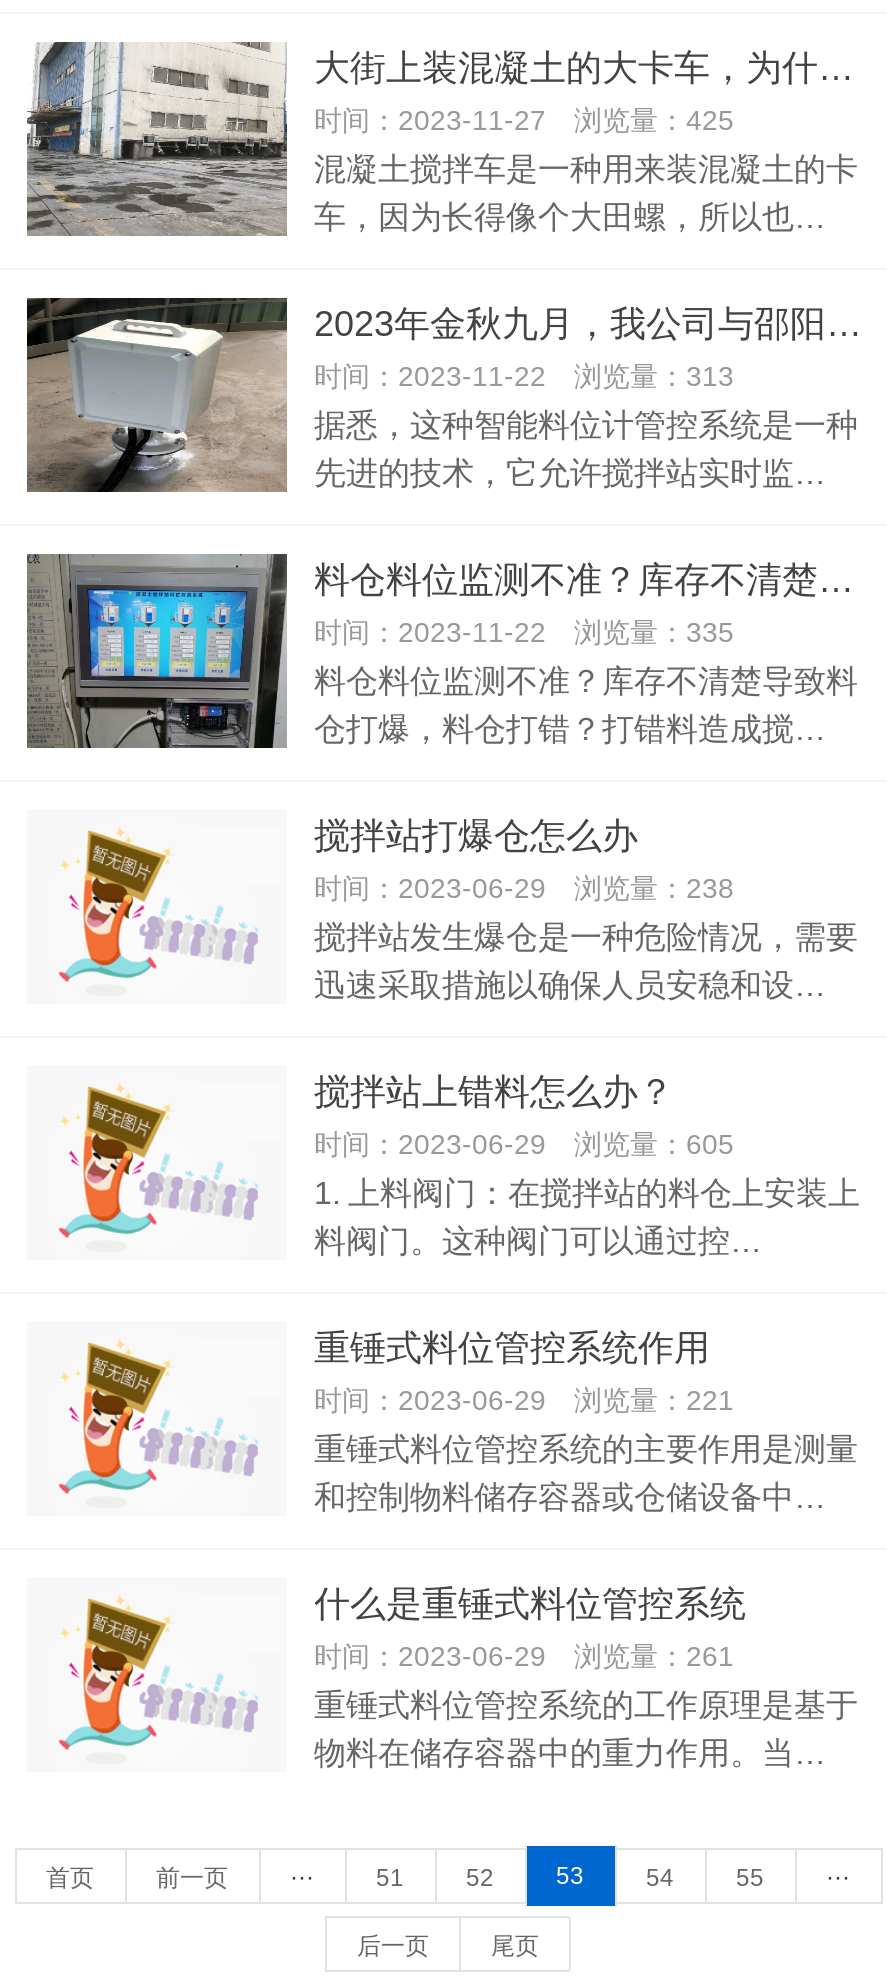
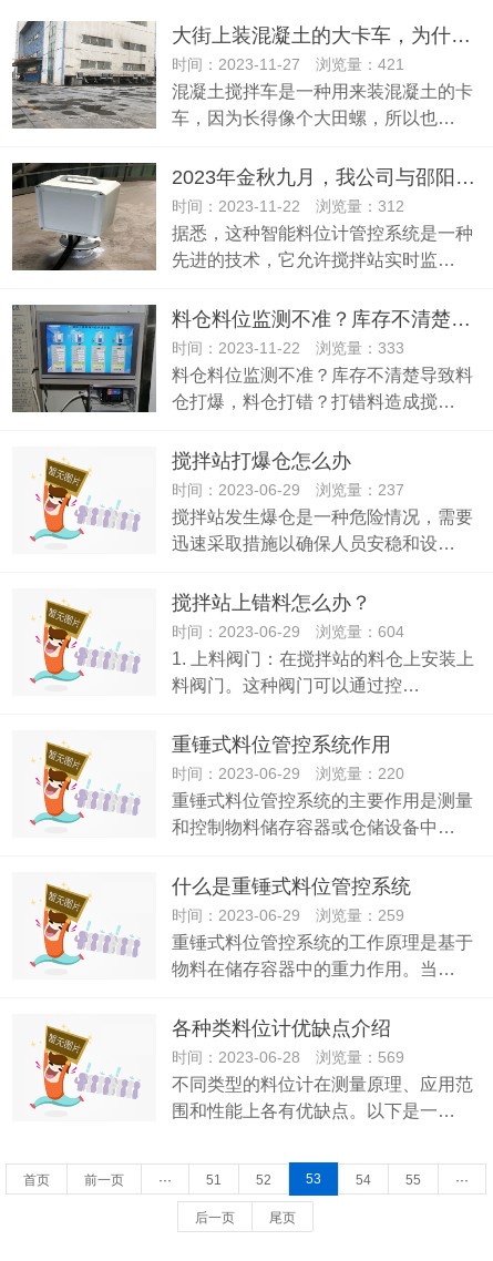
- 时间：2023-11-27 浏览量：425
+ 时间：2023-11-27 浏览量：421

- 时间：2023-11-22 浏览量：313
+ 时间：2023-11-22 浏览量：312

- 时间：2023-11-22 浏览量：335
+ 时间：2023-11-22 浏览量：333

- 时间：2023-06-29 浏览量：238
+ 时间：2023-06-29 浏览量：237

- 时间：2023-06-29 浏览量：605
+ 时间：2023-06-29 浏览量：604

- 时间：2023-06-29 浏览量：221
+ 时间：2023-06-29 浏览量：220

- 时间：2023-06-29 浏览量：261
+ 时间：2023-06-29 浏览量：259

+ 各种类料位计优缺点介绍
+ 时间：2023-06-28 浏览量：569
+ 不同类型的料位计在测量原理、应用范
+ 围和性能上各有优缺点。以下是一…
